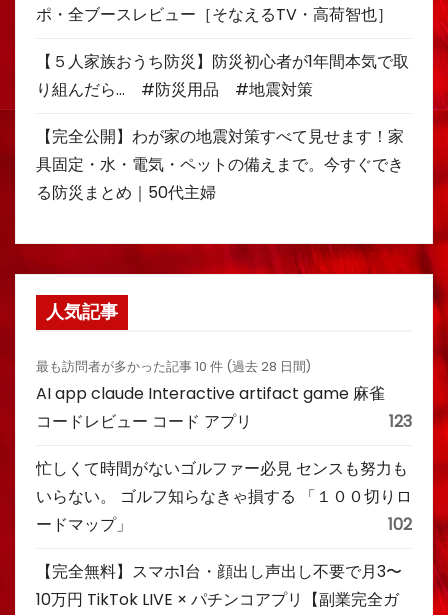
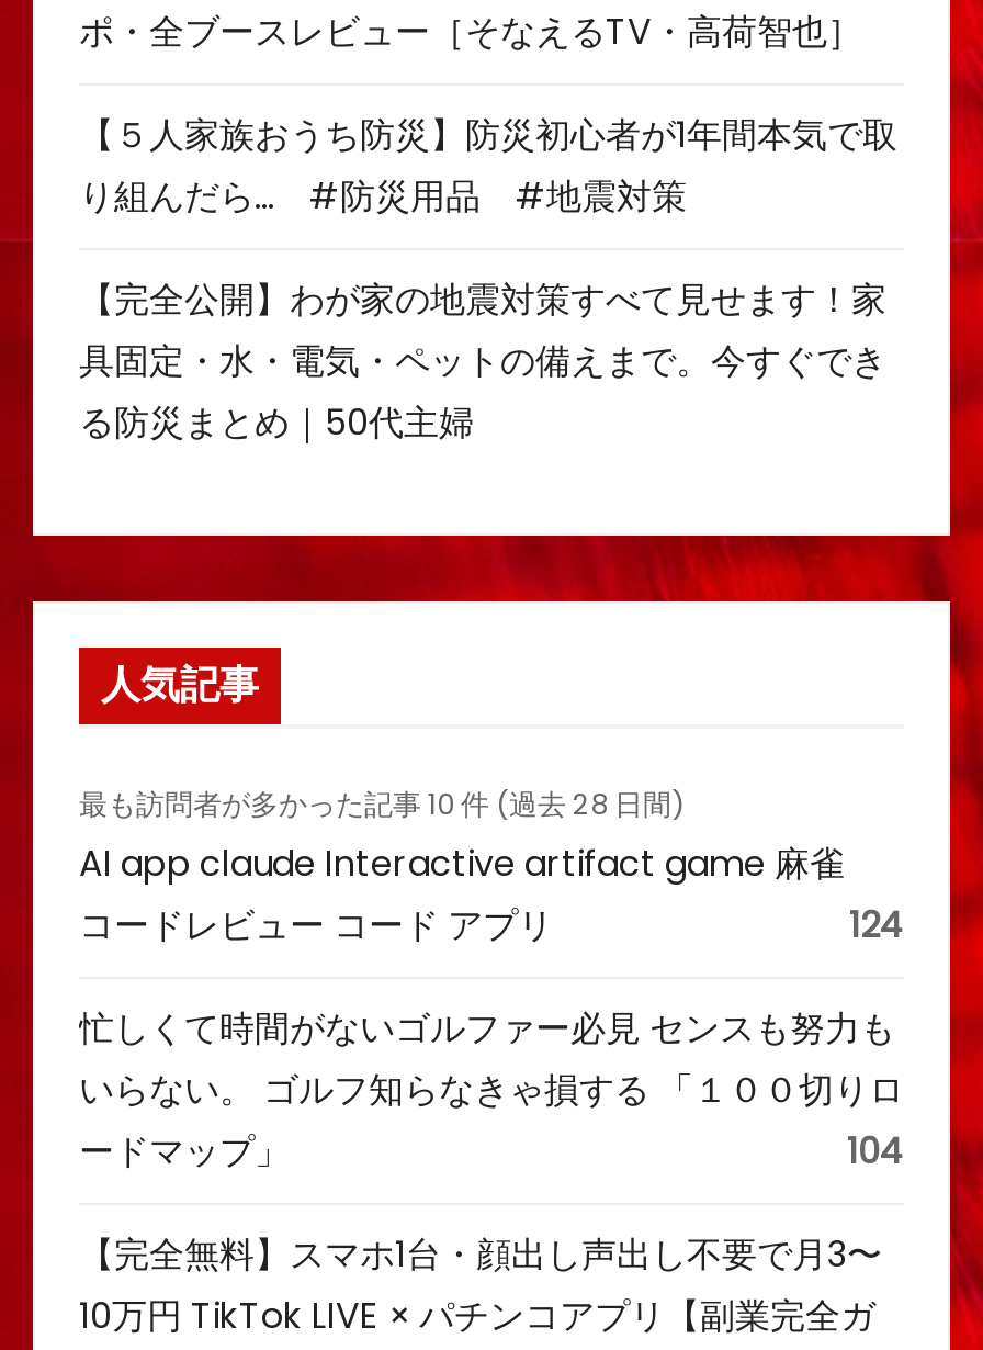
- 123
+ 124

- 102
+ 104
